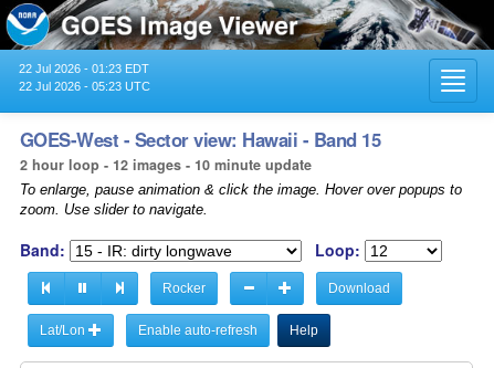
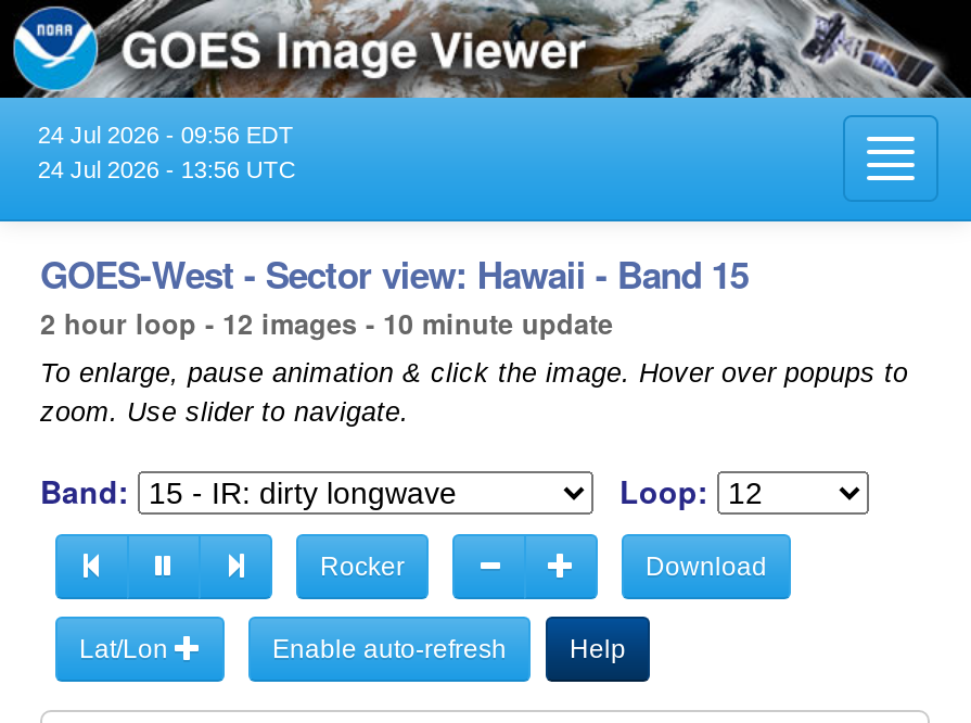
- 22 Jul 2026 - 01:23 EDT
+ 24 Jul 2026 - 09:56 EDT

- 22 Jul 2026 - 05:23 UTC
+ 24 Jul 2026 - 13:56 UTC
